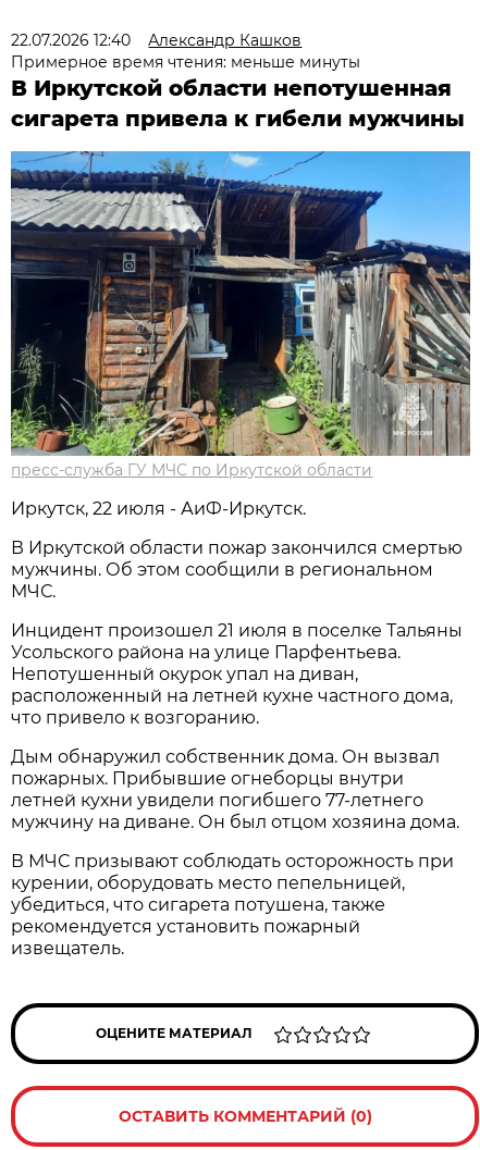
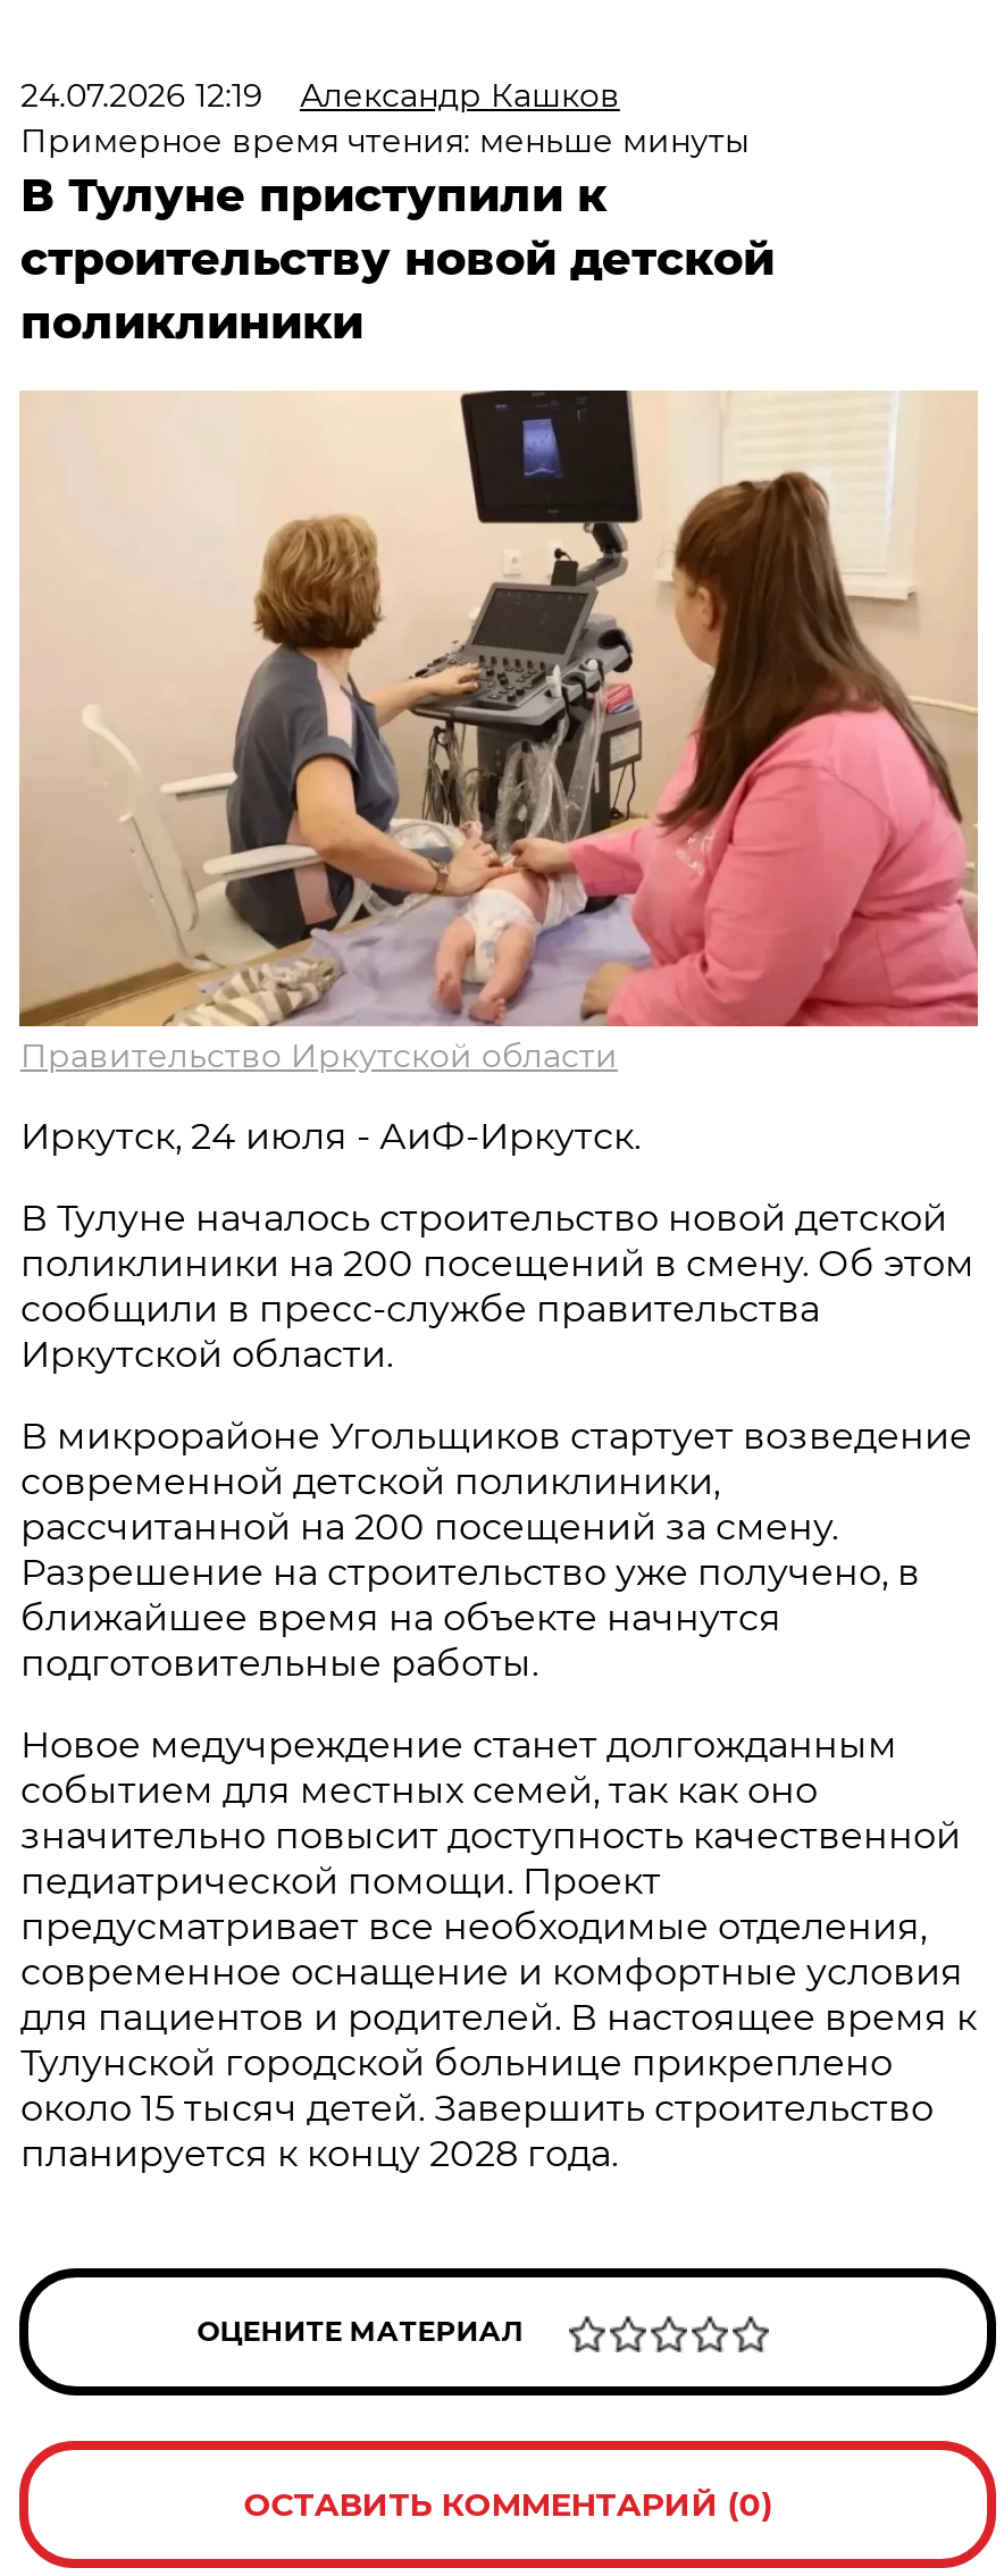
- 22.07.2026 12:40 Александр Кашков
+ 24.07.2026 12:19 Александр Кашков

- В Иркутской области непотушенная
- сигарета привела к гибели мужчины
+ В Тулуне приступили к
+ строительству новой детской
+ поликлиники

- [image]
- пресс-служба ГУ МЧС по Иркутской области
- Иркутск, 22 июля - АиФ-Иркутск.
- В Иркутской области пожар закончился смертью
- мужчины. Об этом сообщили в региональном
- МЧС.
- Инцидент произошел 21 июля в поселке Тальяны
- Усольского района на улице Парфентьева.
- Непотушенный окурок упал на диван,
- расположенный на летней кухне частного дома,
- что привело к возгоранию.
- Дым обнаружил собственник дома. Он вызвал
- пожарных. Прибывшие огнеборцы внутри
- летней кухни увидели погибшего 77-летнего
- мужчину на диване. Он был отцом хозяина дома.
- В МЧС призывают соблюдать осторожность при
- курении, оборудовать место пепельницей,
- убедиться, что сигарета потушена, также
- рекомендуется установить пожарный
- извещатель.
+ [image]
+ Правительство Иркутской области
+ Иркутск, 24 июля - АиФ-Иркутск.
+ В Тулуне началось строительство новой детской
+ поликлиники на 200 посещений в смену. Об этом
+ сообщили в пресс-службе правительства
+ Иркутской области.
+ В микрорайоне Угольщиков стартует возведение
+ современной детской поликлиники,
+ рассчитанной на 200 посещений за смену.
+ Разрешение на строительство уже получено, в
+ ближайшее время на объекте начнутся
+ подготовительные работы.
+ Новое медучреждение станет долгожданным
+ событием для местных семей, так как оно
+ значительно повысит доступность качественной
+ педиатрической помощи. Проект
+ предусматривает все необходимые отделения,
+ современное оснащение и комфортные условия
+ для пациентов и родителей. В настоящее время к
+ Тулунской городской больнице прикреплено
+ около 15 тысяч детей. Завершить строительство
+ планируется к концу 2028 года.
